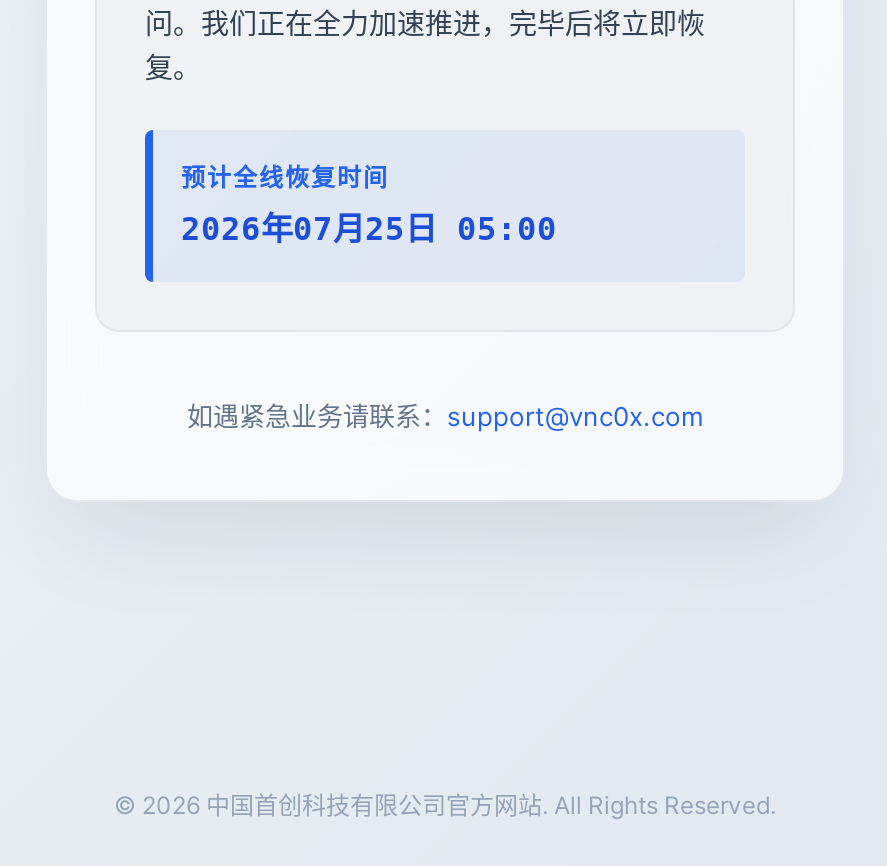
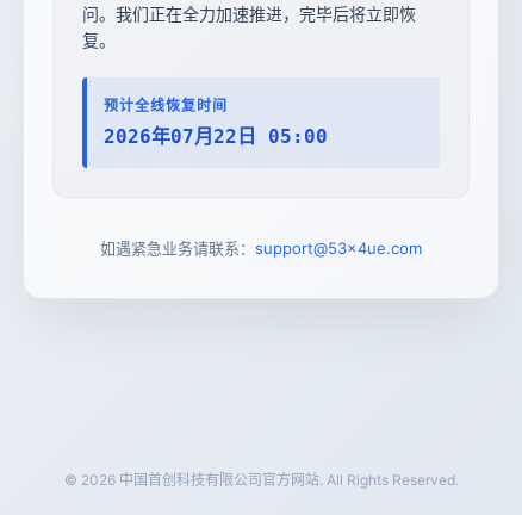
- 2026年07月25日 05:00
+ 2026年07月22日 05:00

- 如遇紧急业务请联系：support@vnc0x.com
+ 如遇紧急业务请联系：support@53x4ue.com
